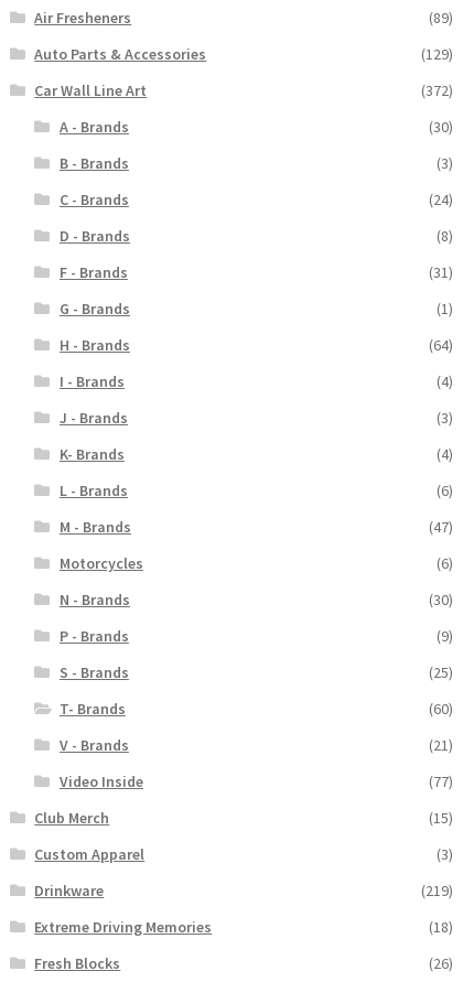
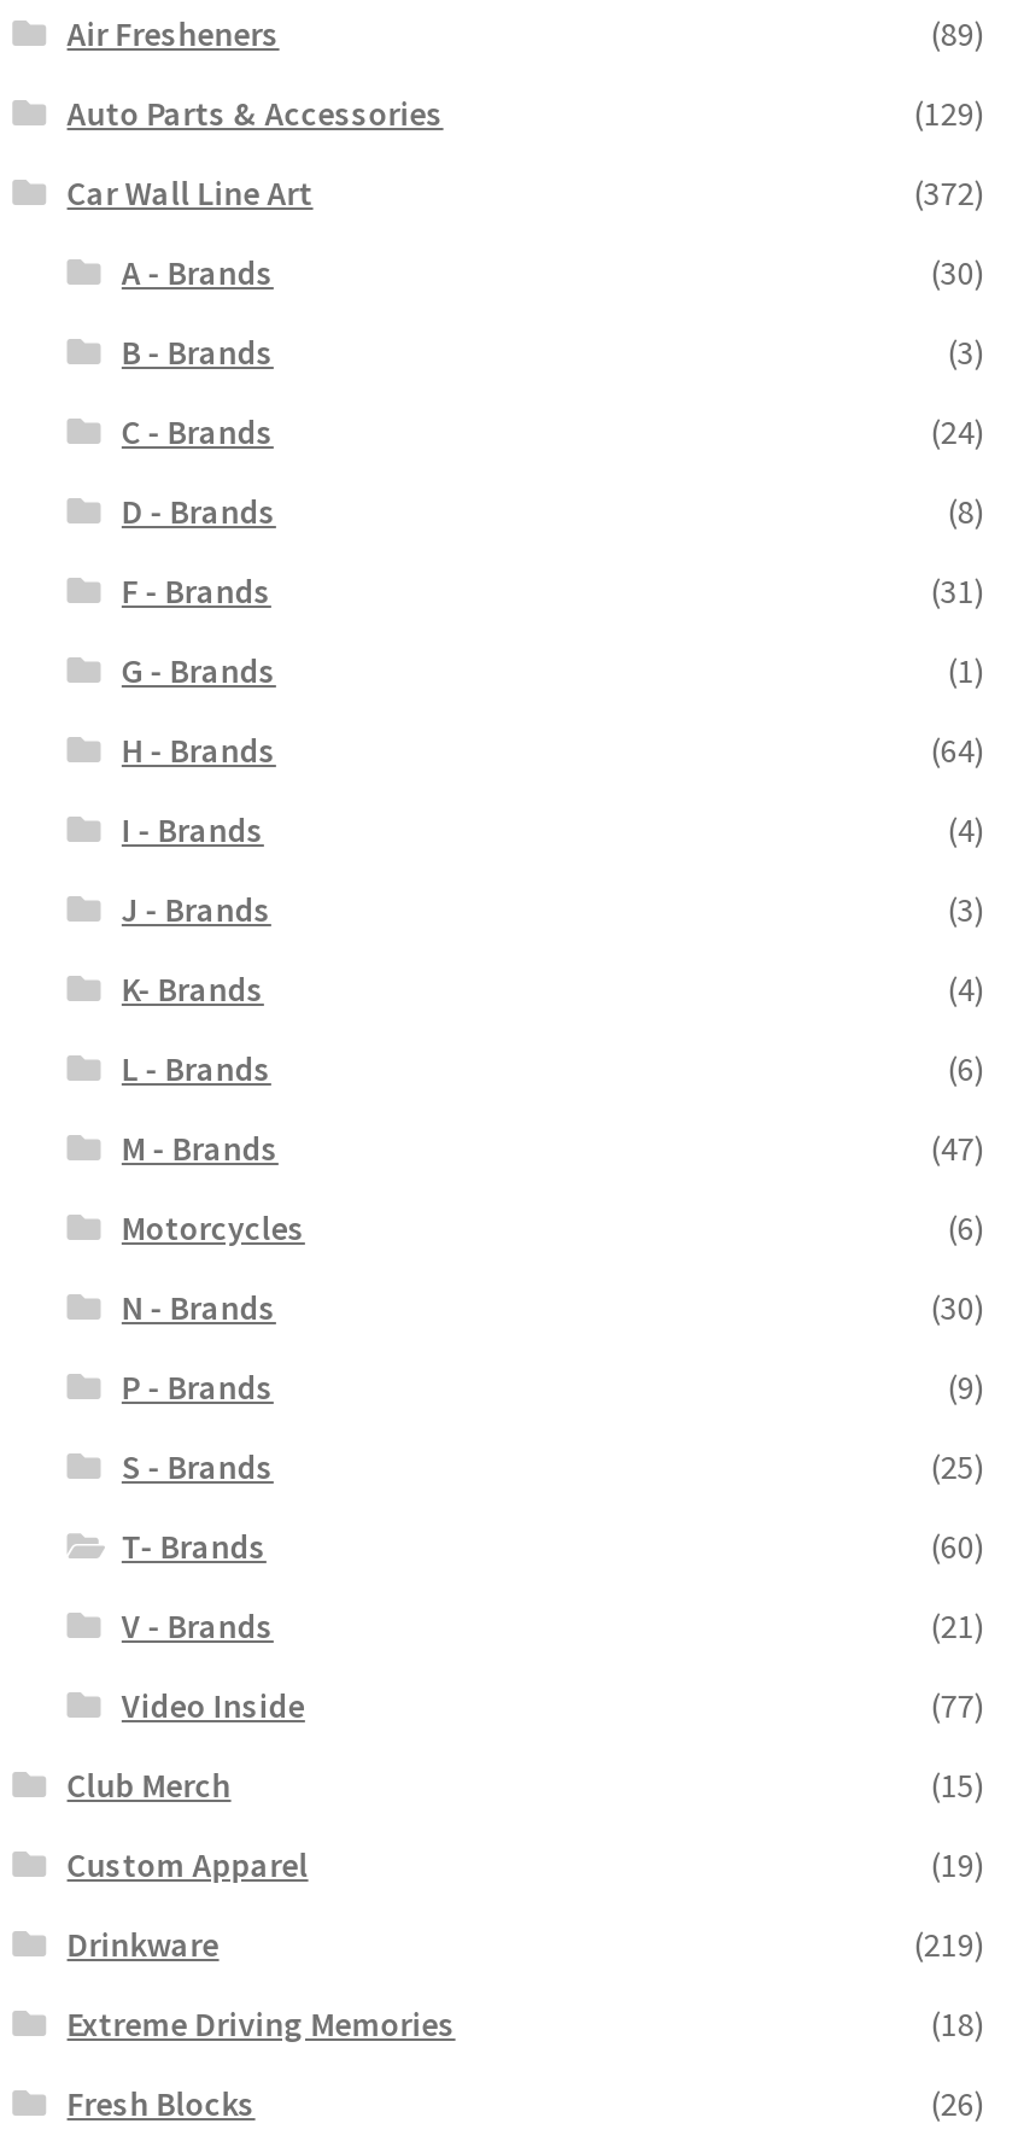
- (3)
+ (19)
